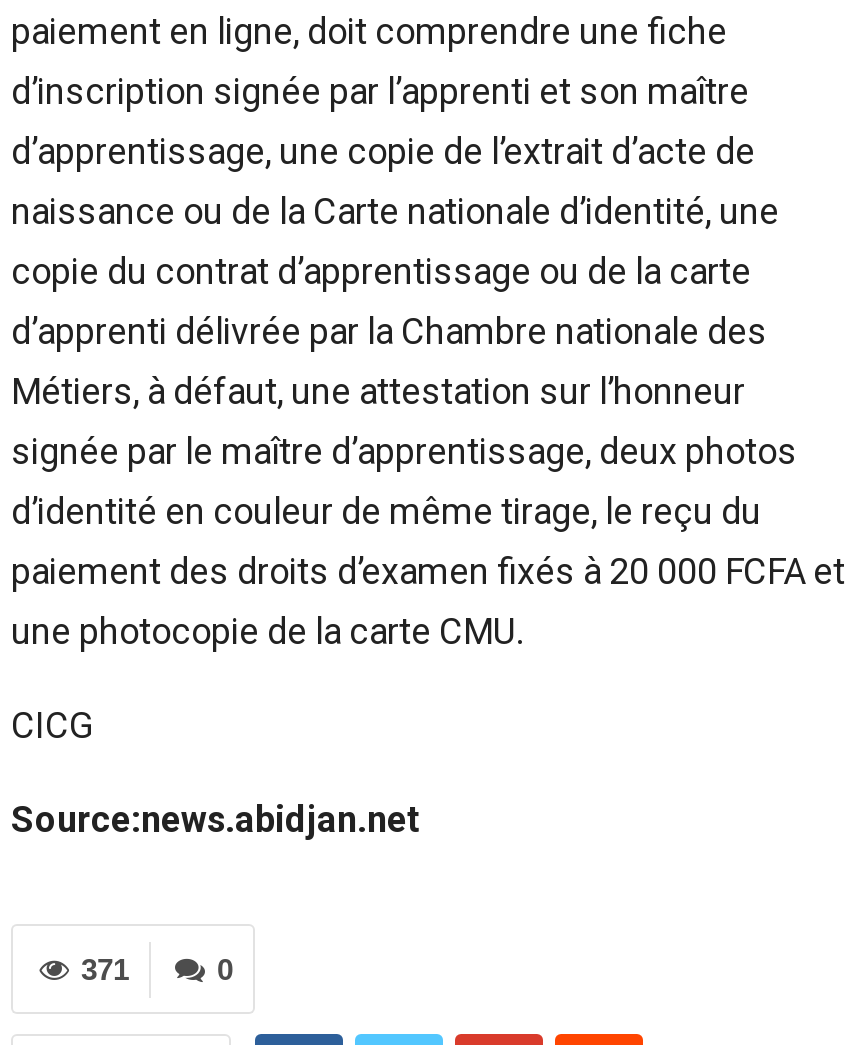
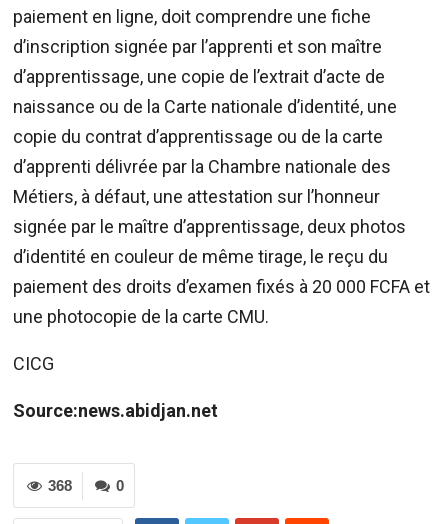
- 371
+ 368
